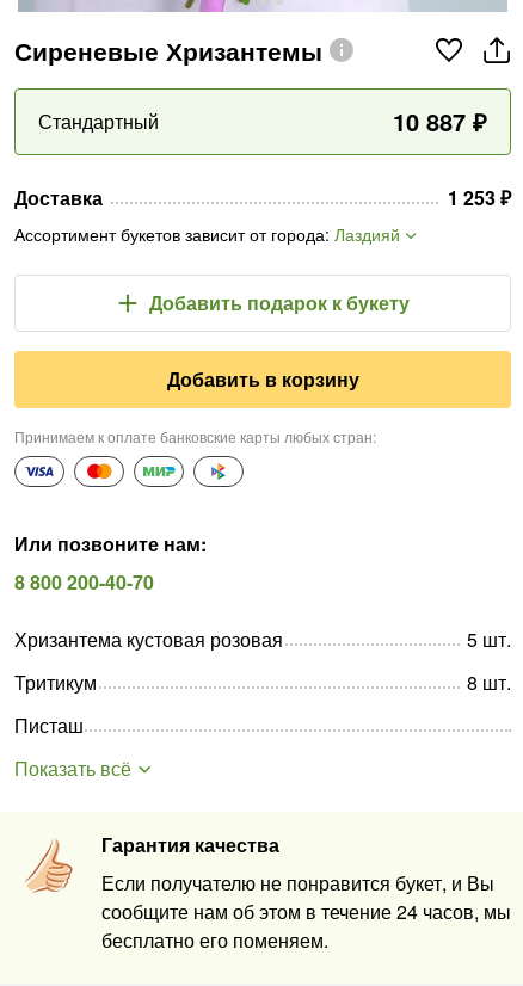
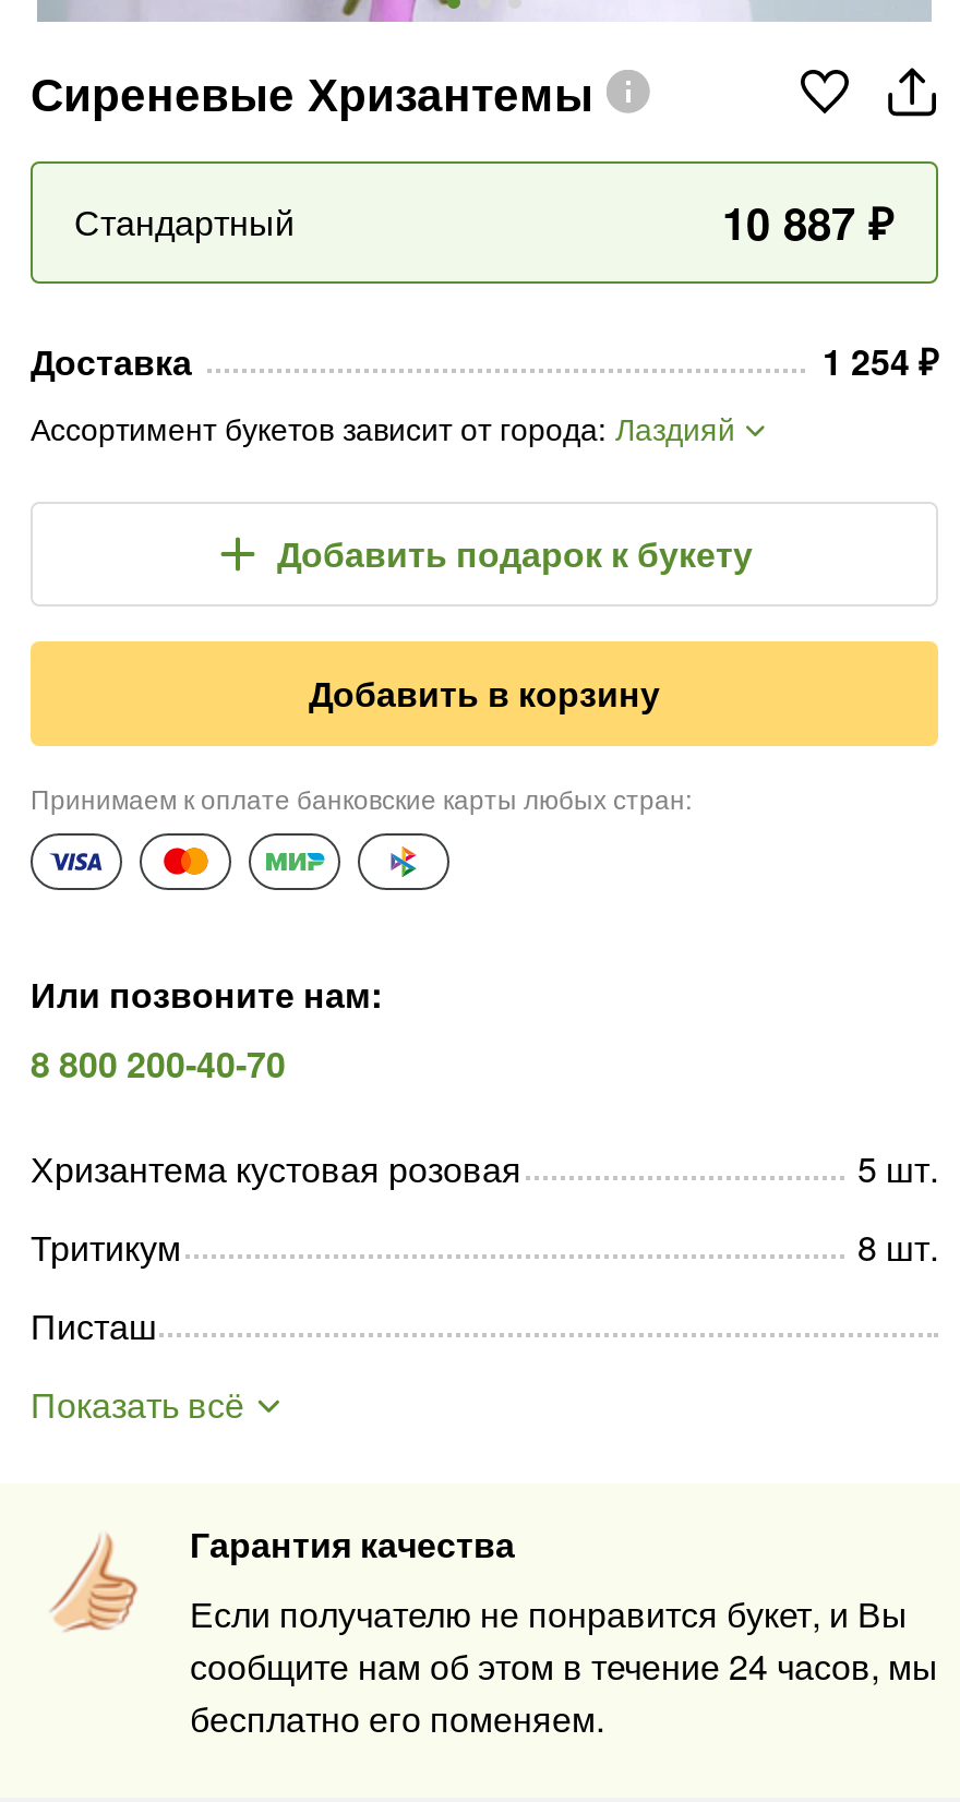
- 1 253 ₽
+ 1 254 ₽
